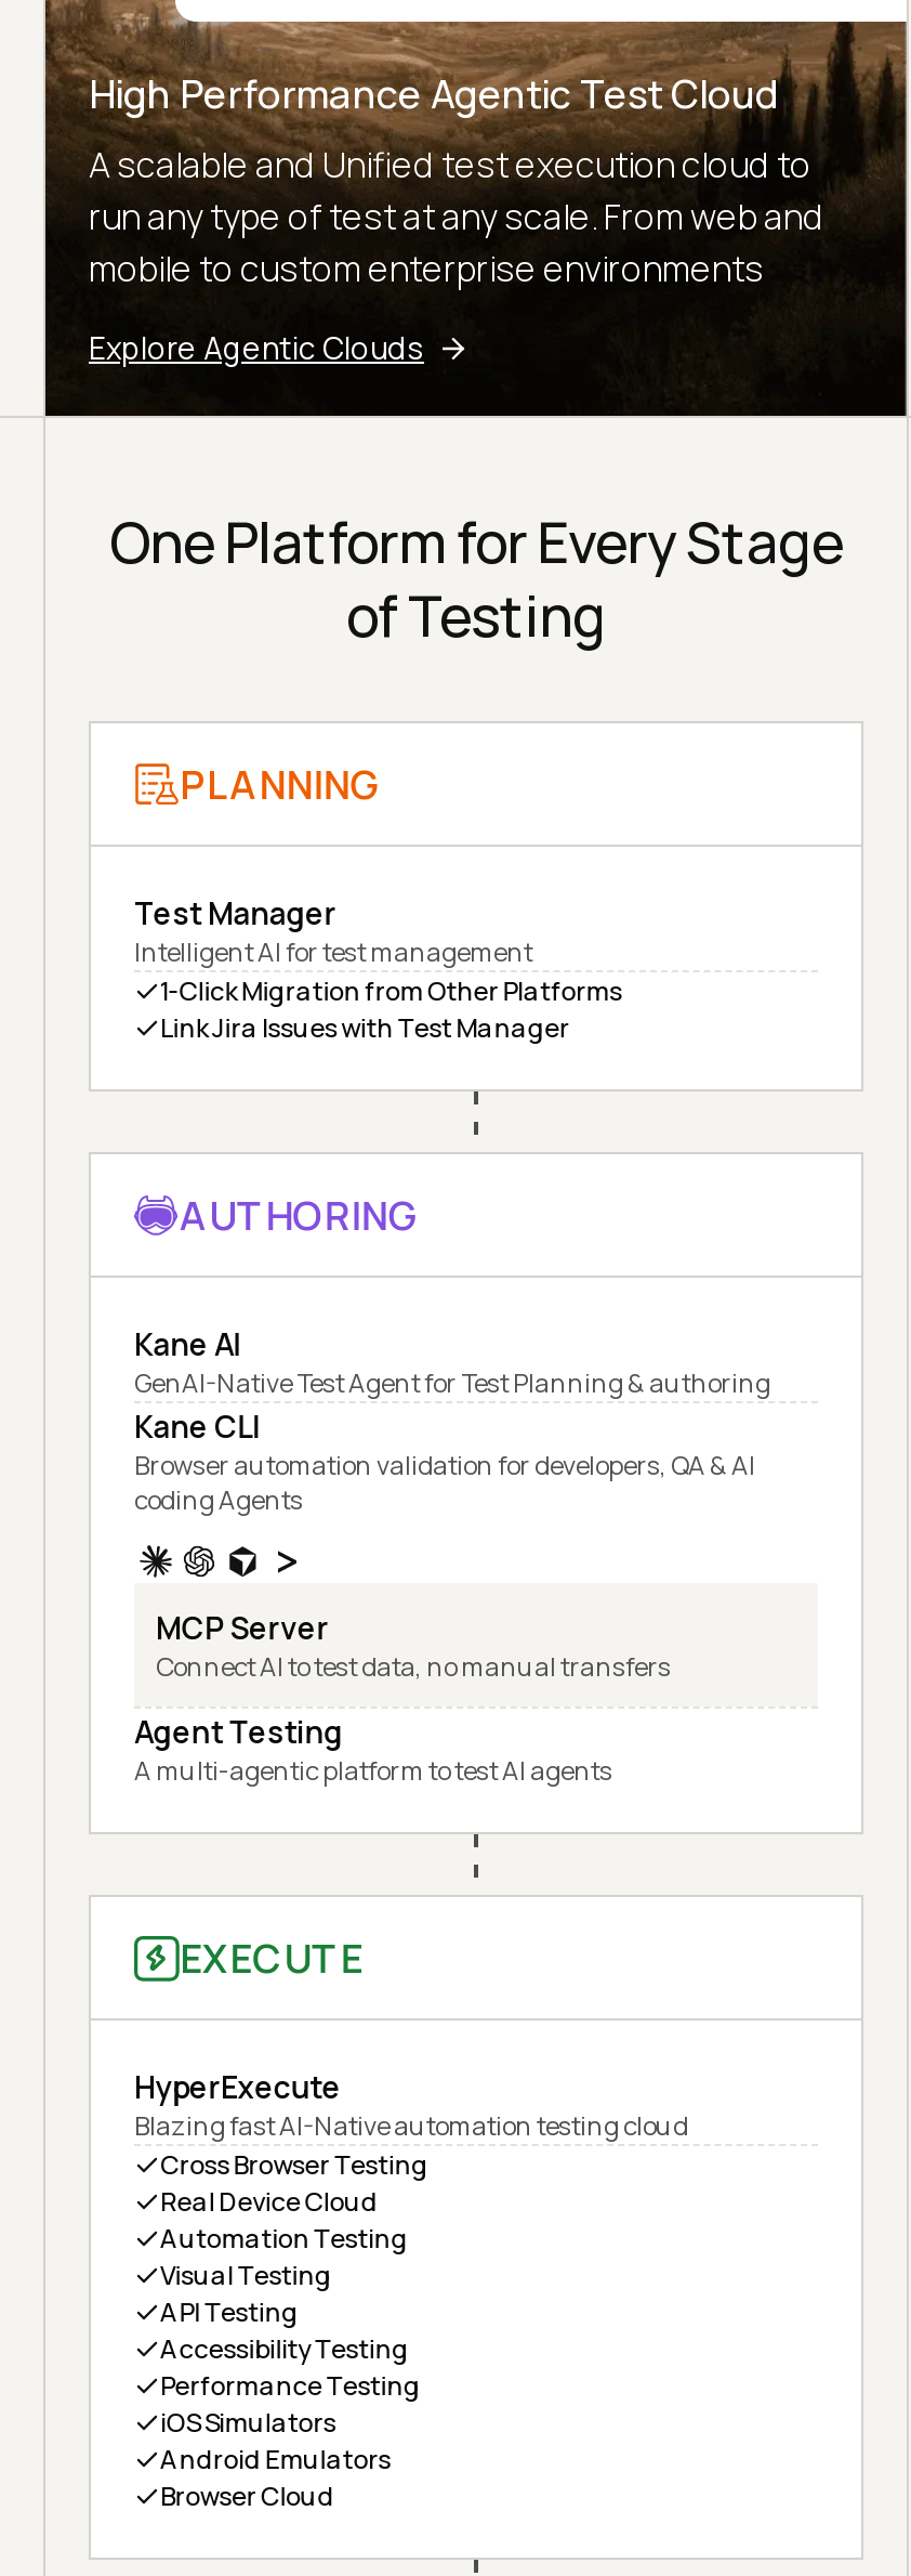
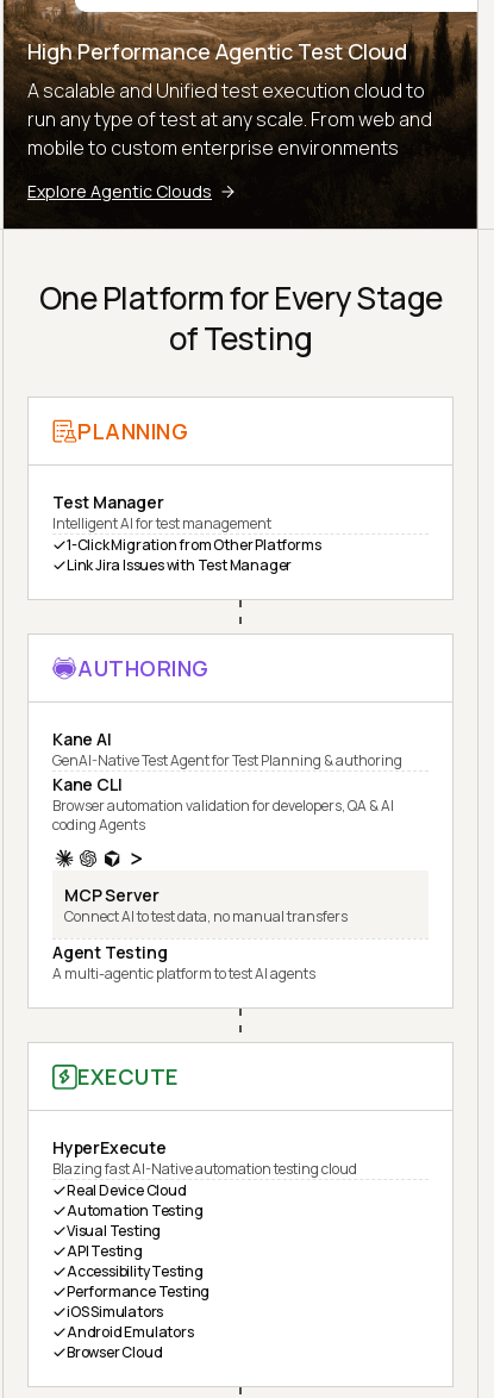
- Cross Browser Testing
